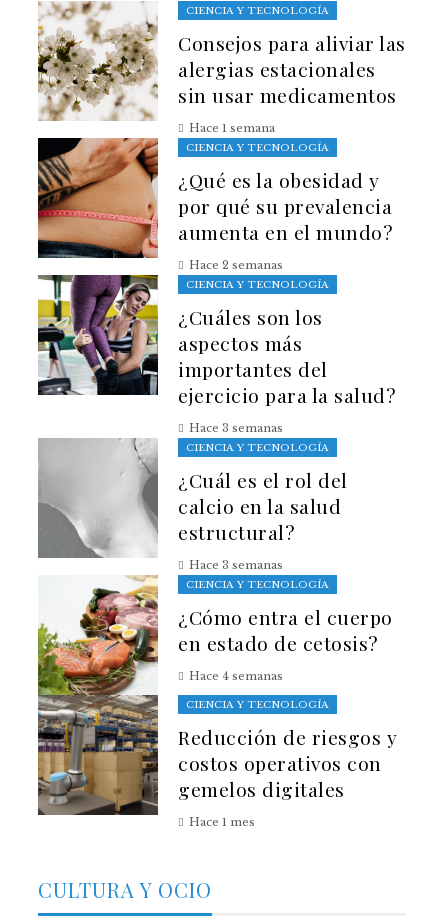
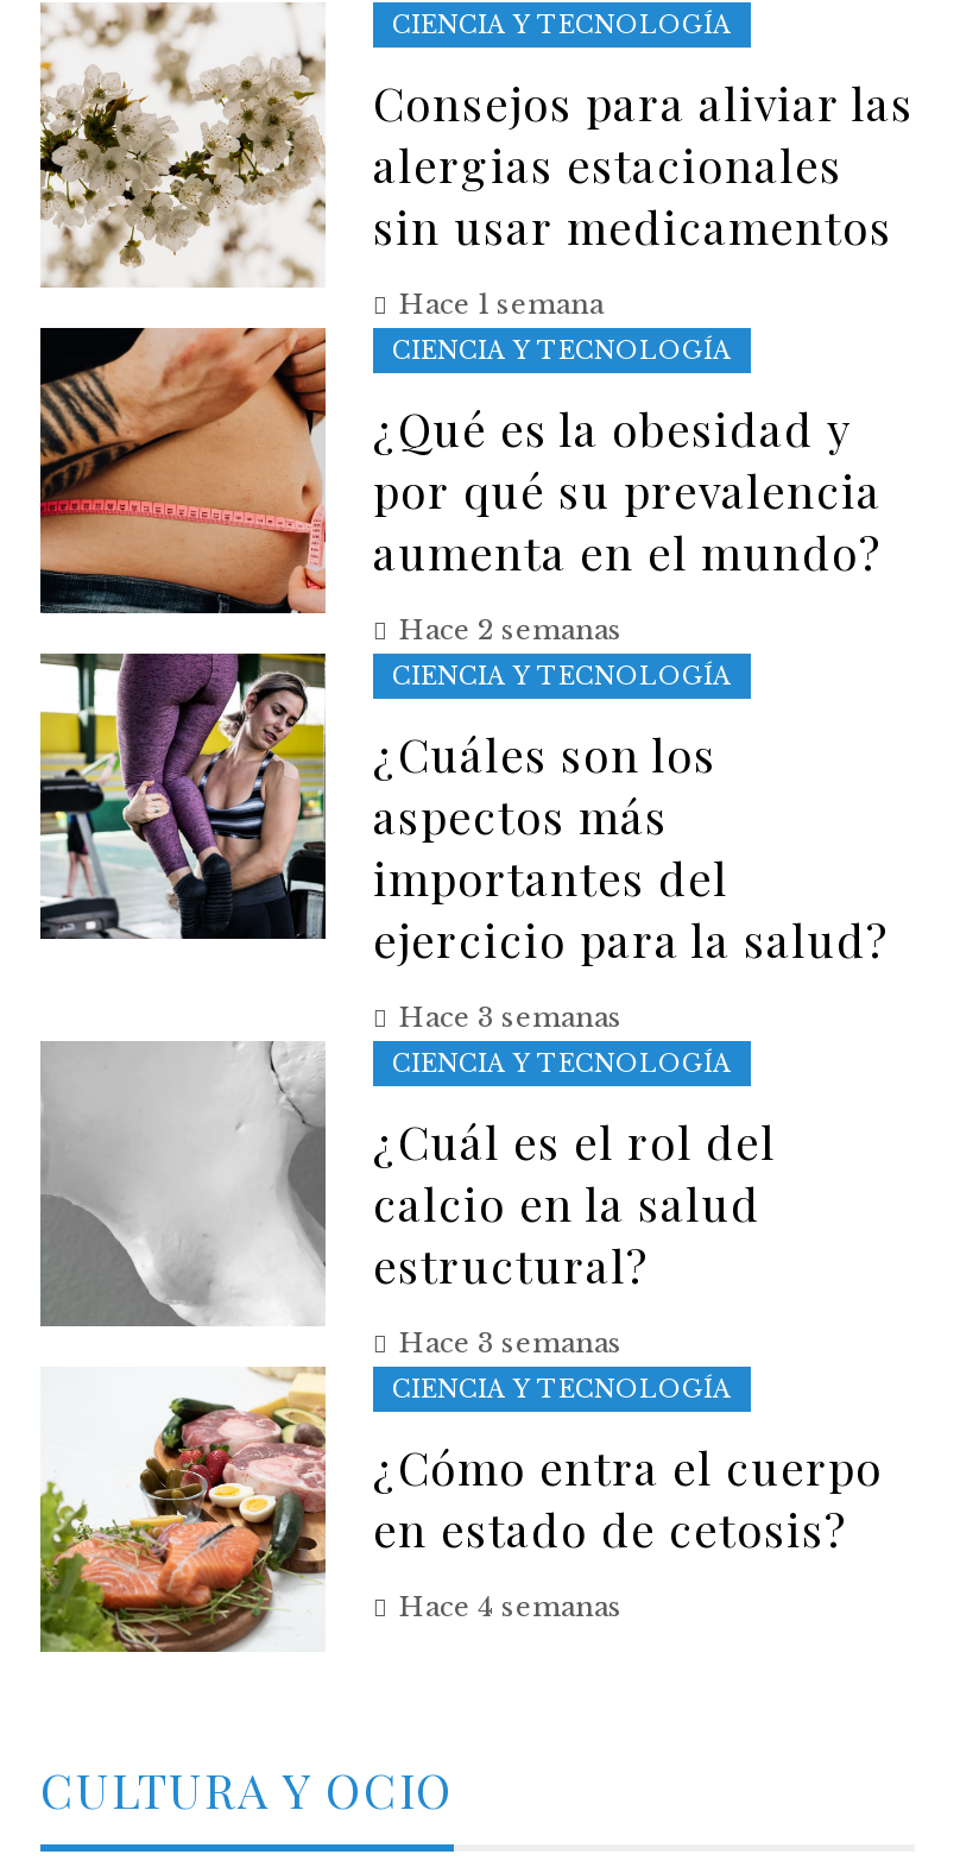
- [image]
- CIENCIA Y TECNOLOGÍA
- Reducción de riesgos y
- costos operativos con
- gemelos digitales
- Hace 1 mes
